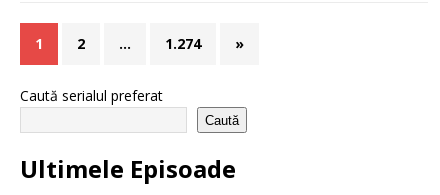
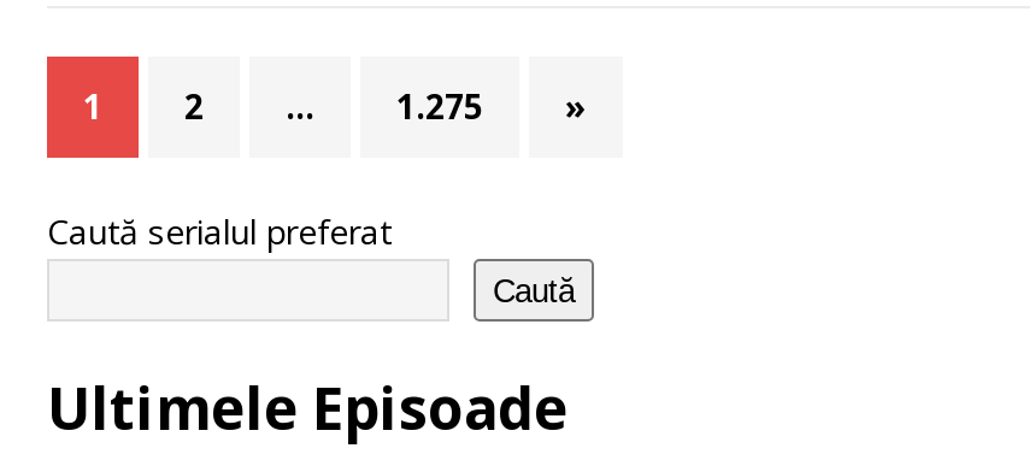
- 1.274
+ 1.275
